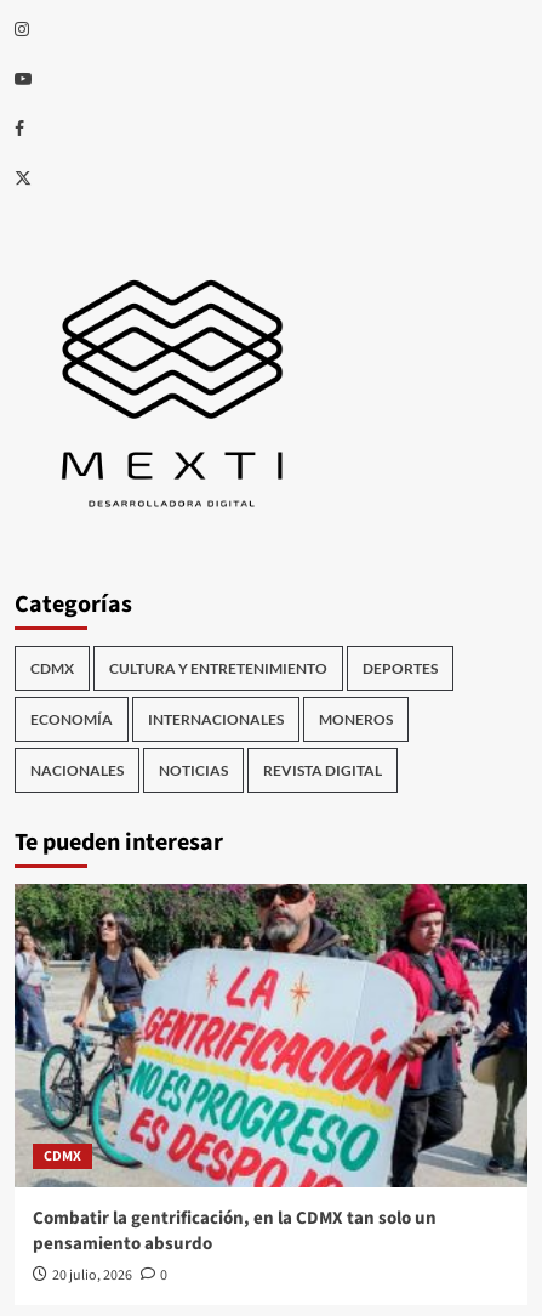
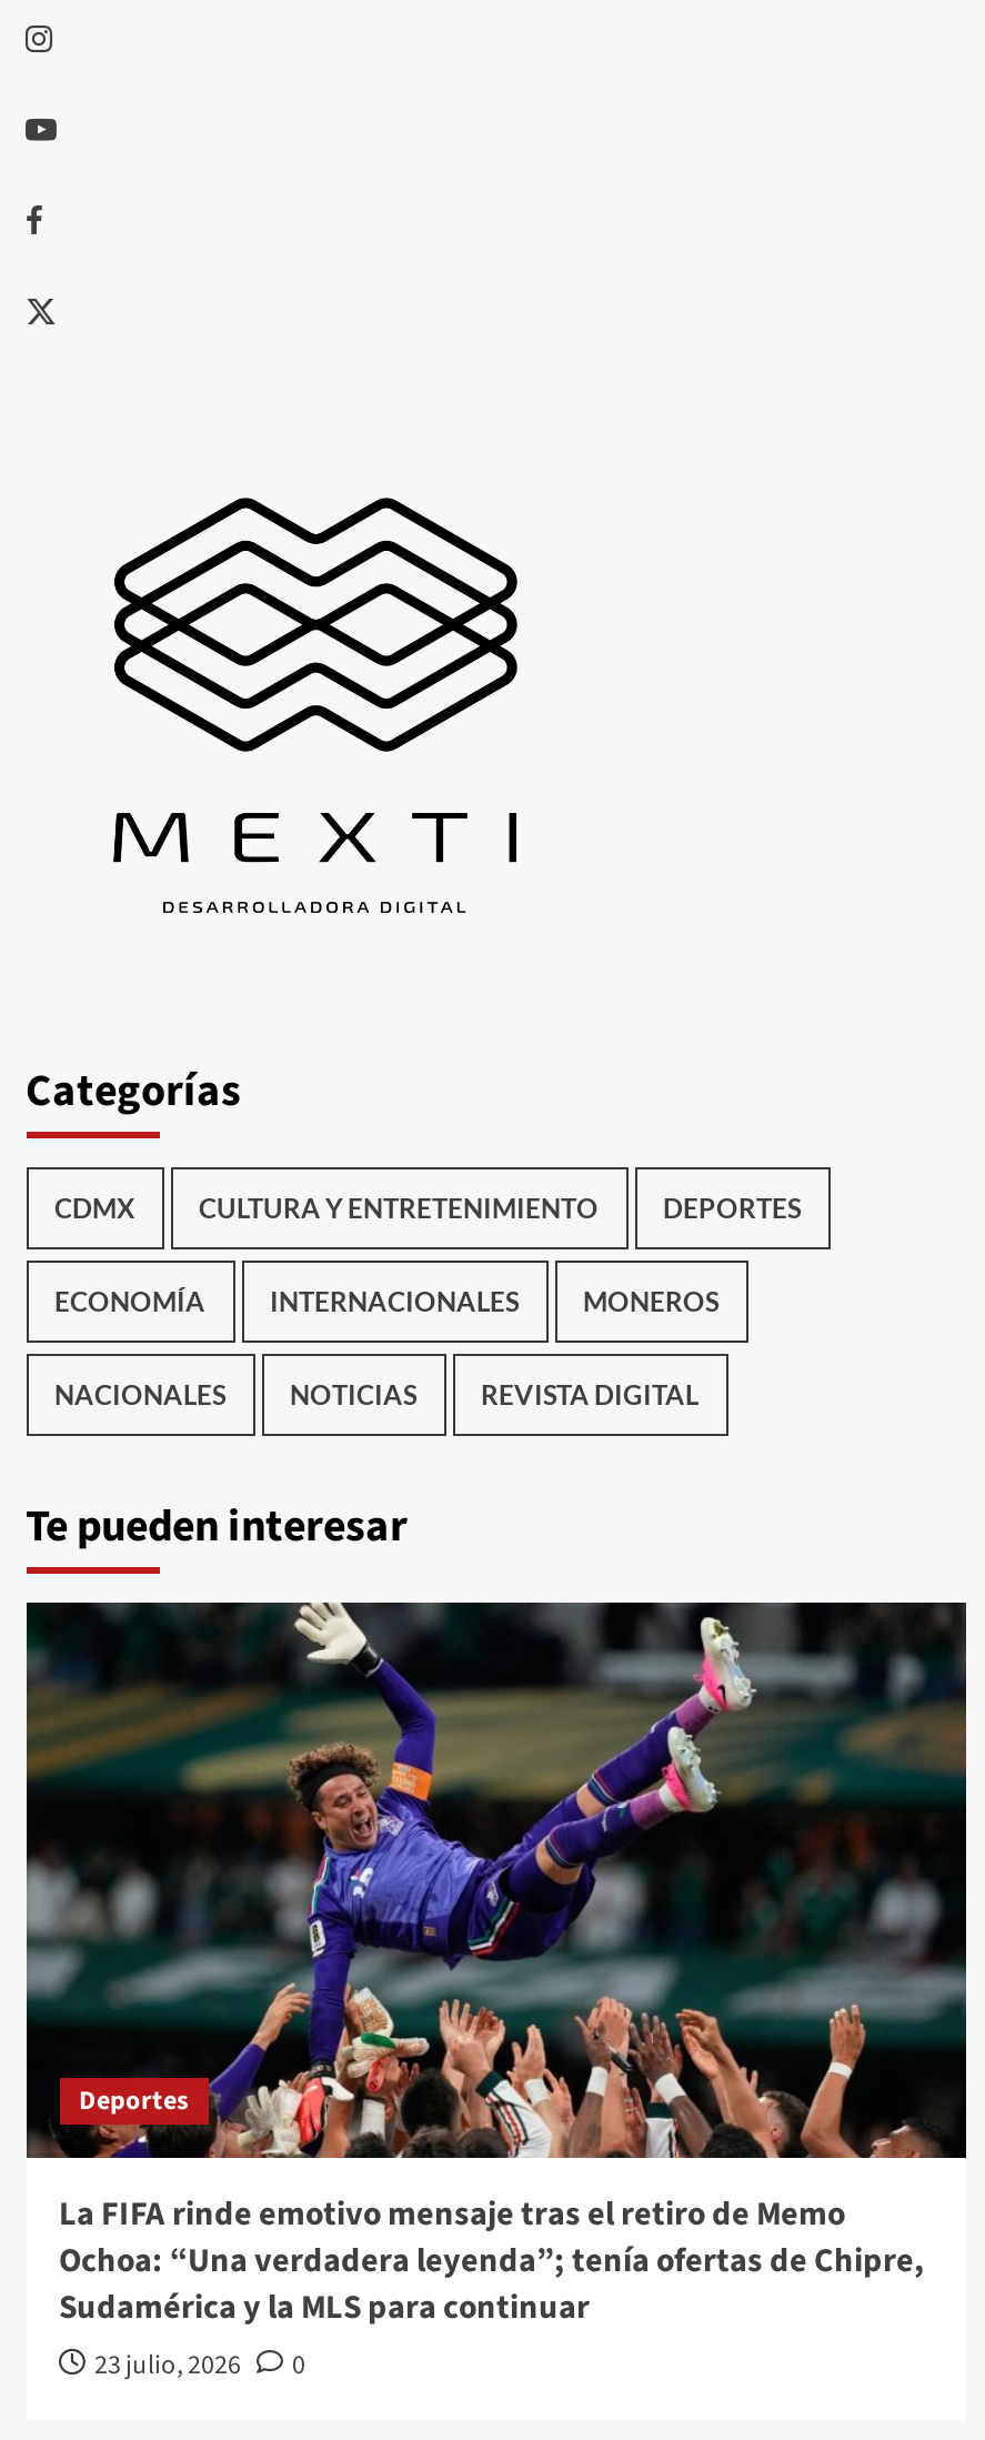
- [image]
- CDMX
+ [image]
+ Deportes

- Combatir la gentrificación, en la CDMX tan solo un
- pensamiento absurdo
- 20 julio, 2026
+ La FIFA rinde emotivo mensaje tras el retiro de Memo
+ Ochoa: “Una verdadera leyenda”; tenía ofertas de Chipre,
+ Sudamérica y la MLS para continuar
+ 23 julio, 2026
